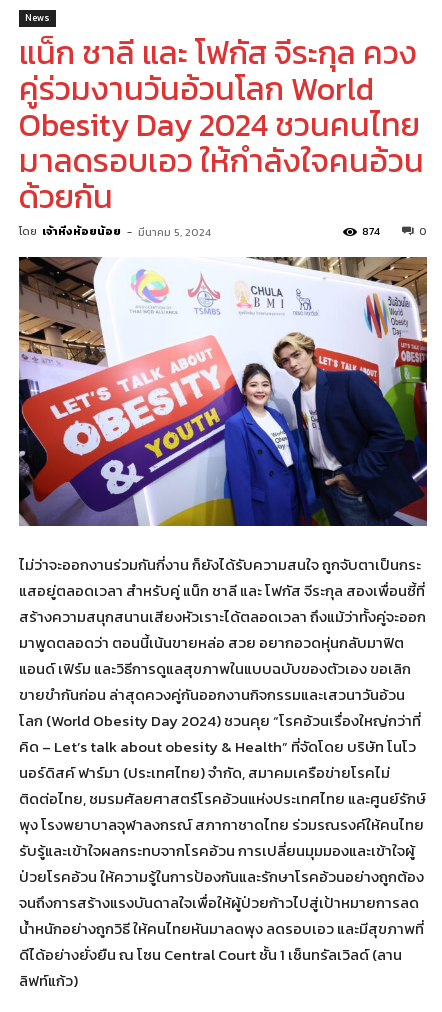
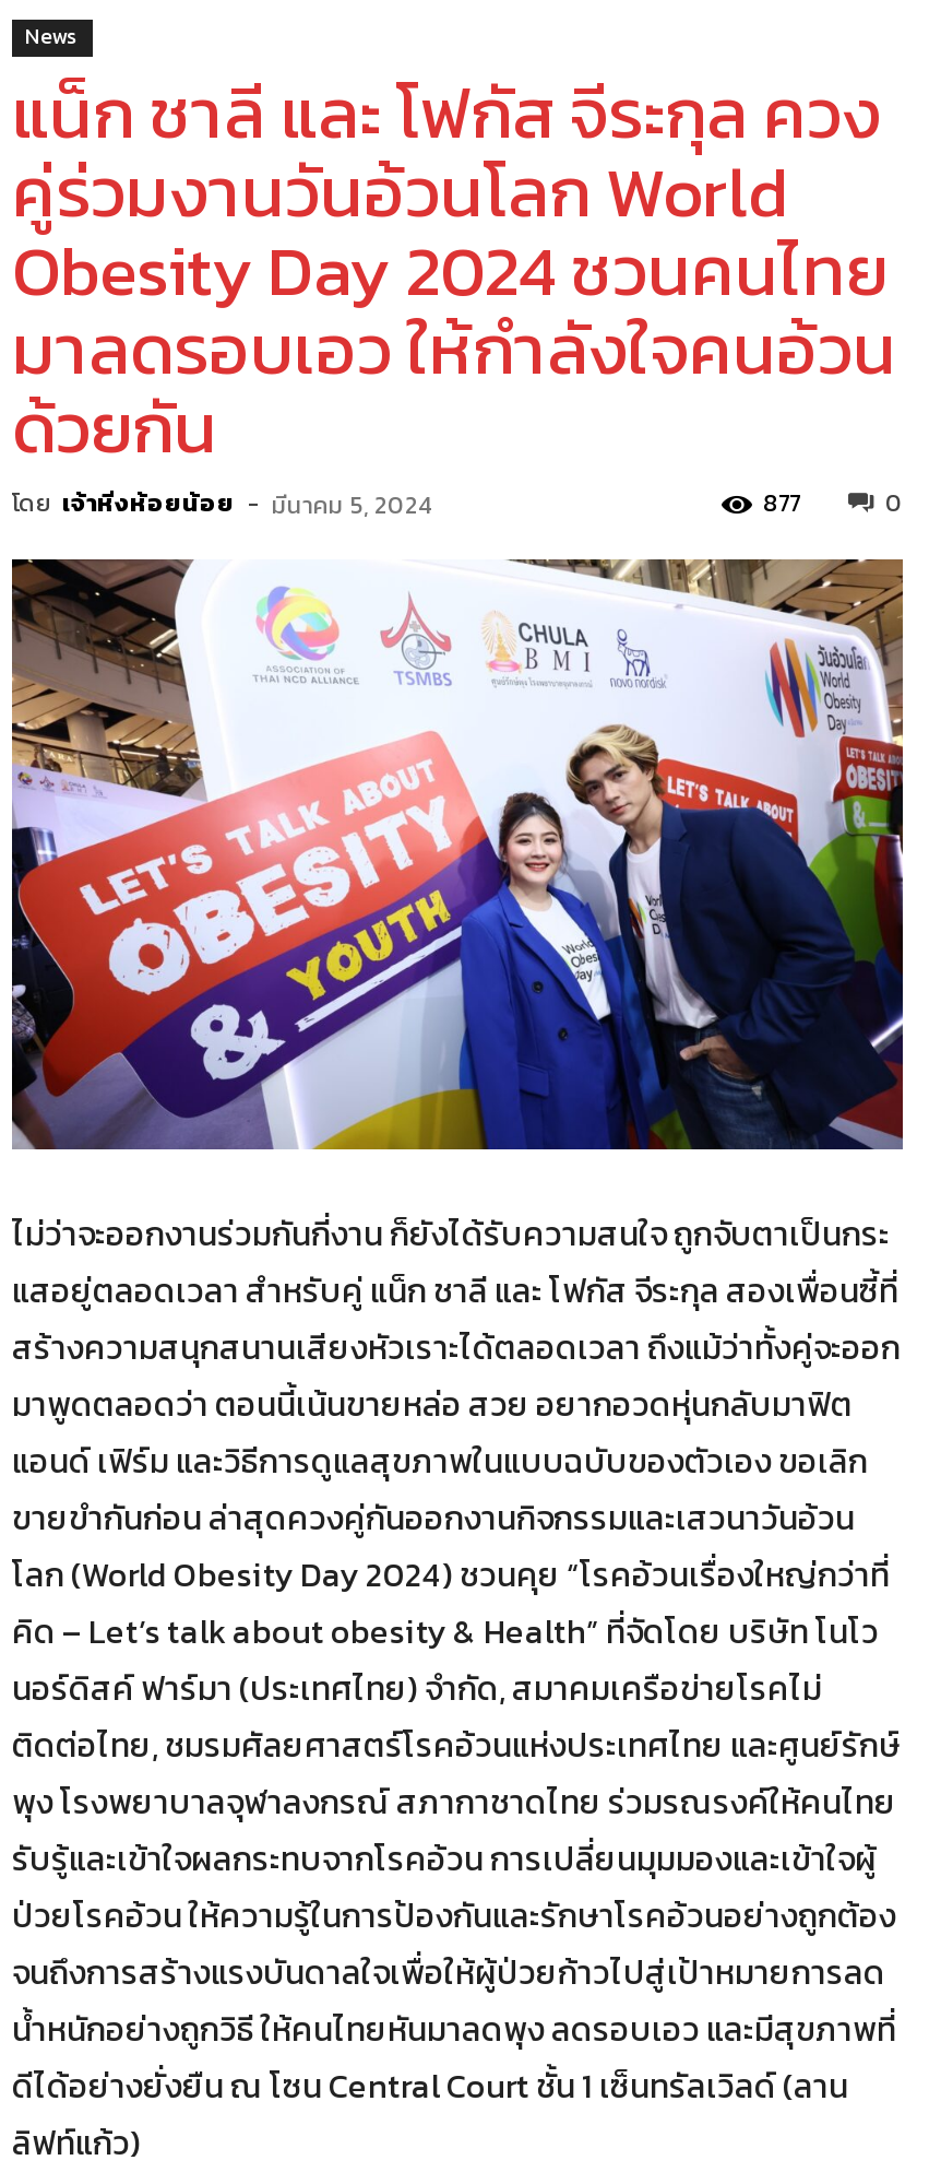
- 874
+ 877
